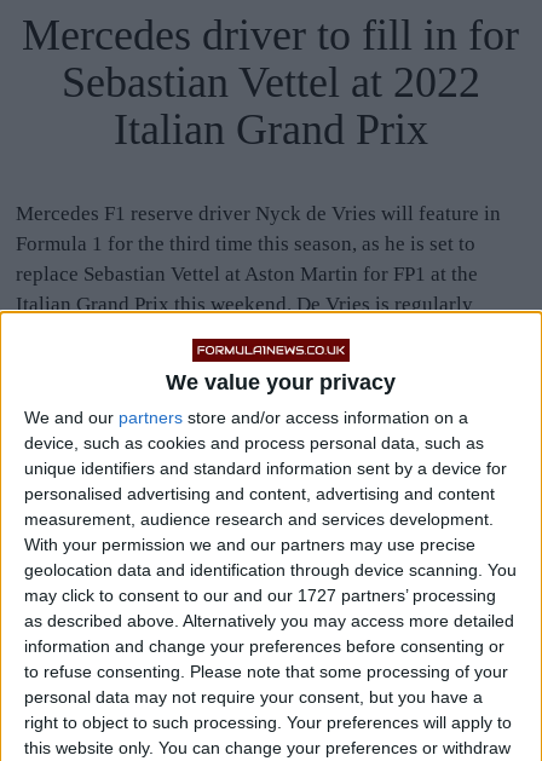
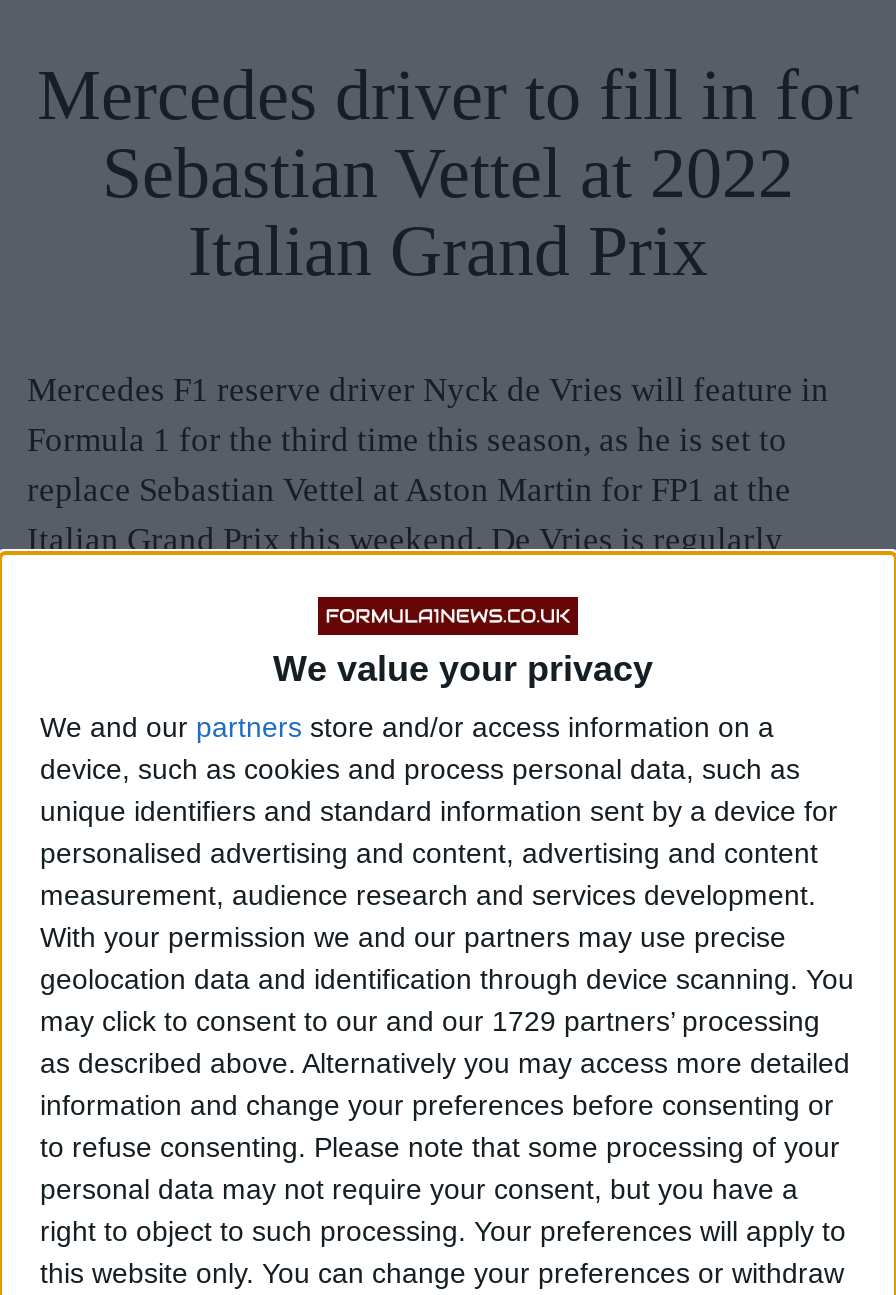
- may click to consent to our and our 1727 partners’ processing
+ may click to consent to our and our 1729 partners’ processing
